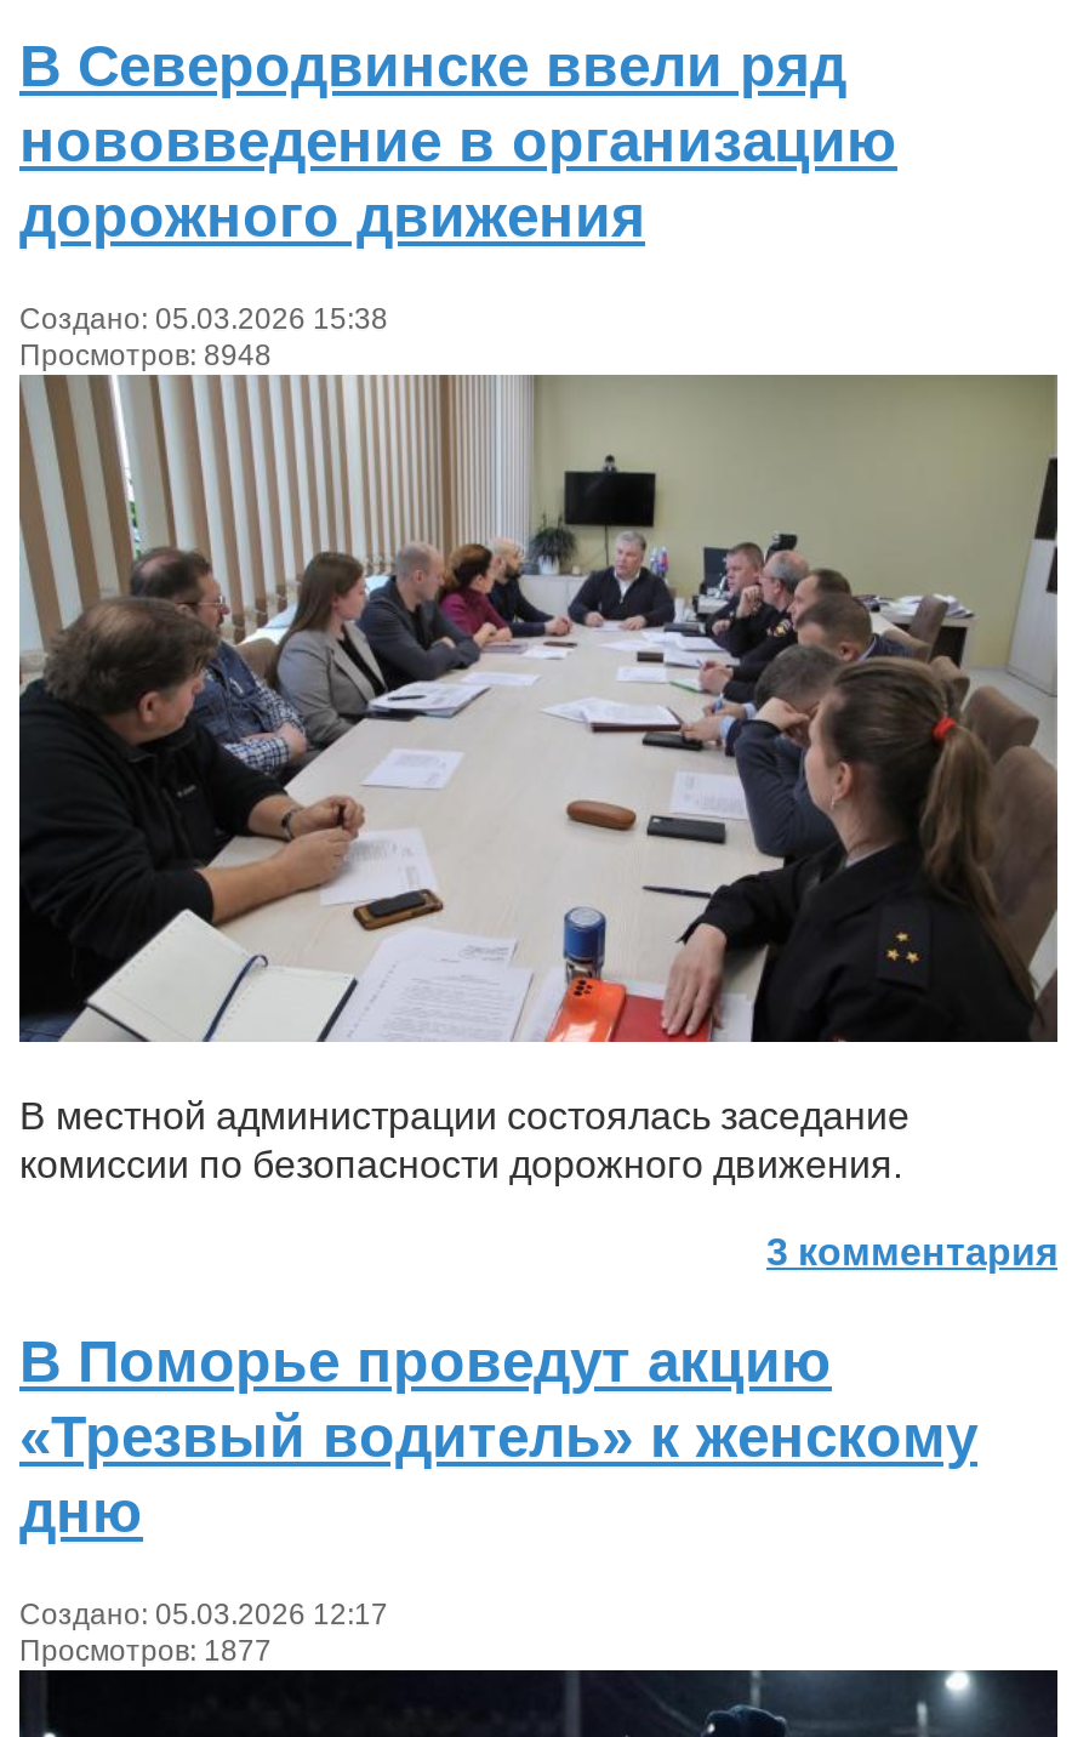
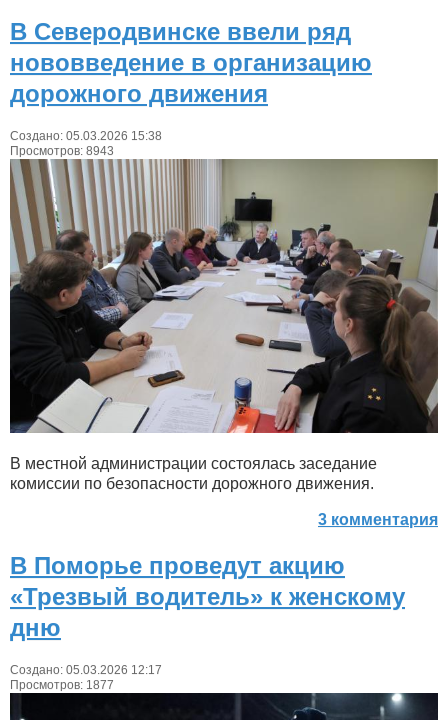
- Просмотров: 8948
+ Просмотров: 8943
